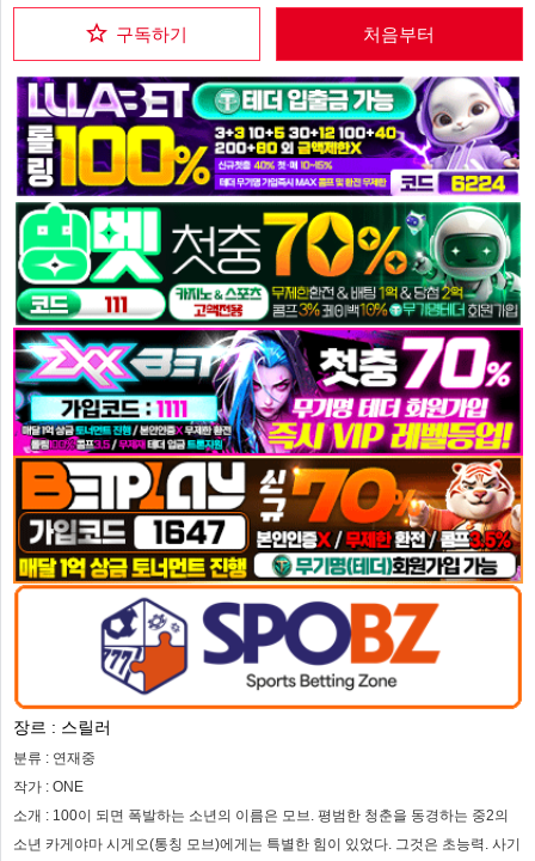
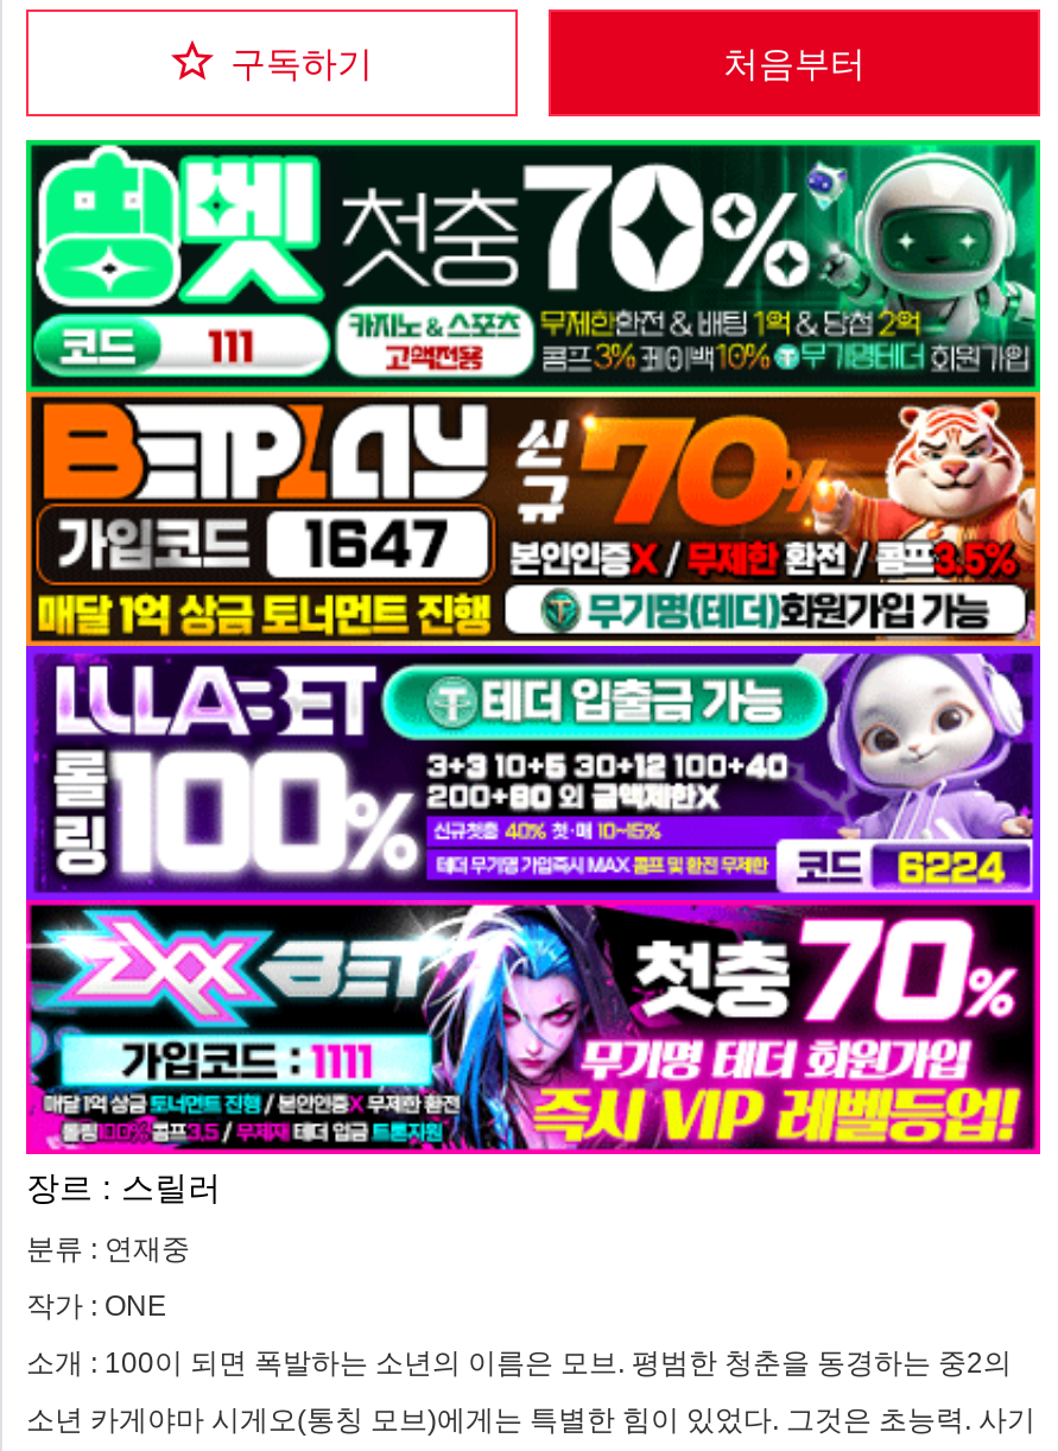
- [image]
+ [image]
